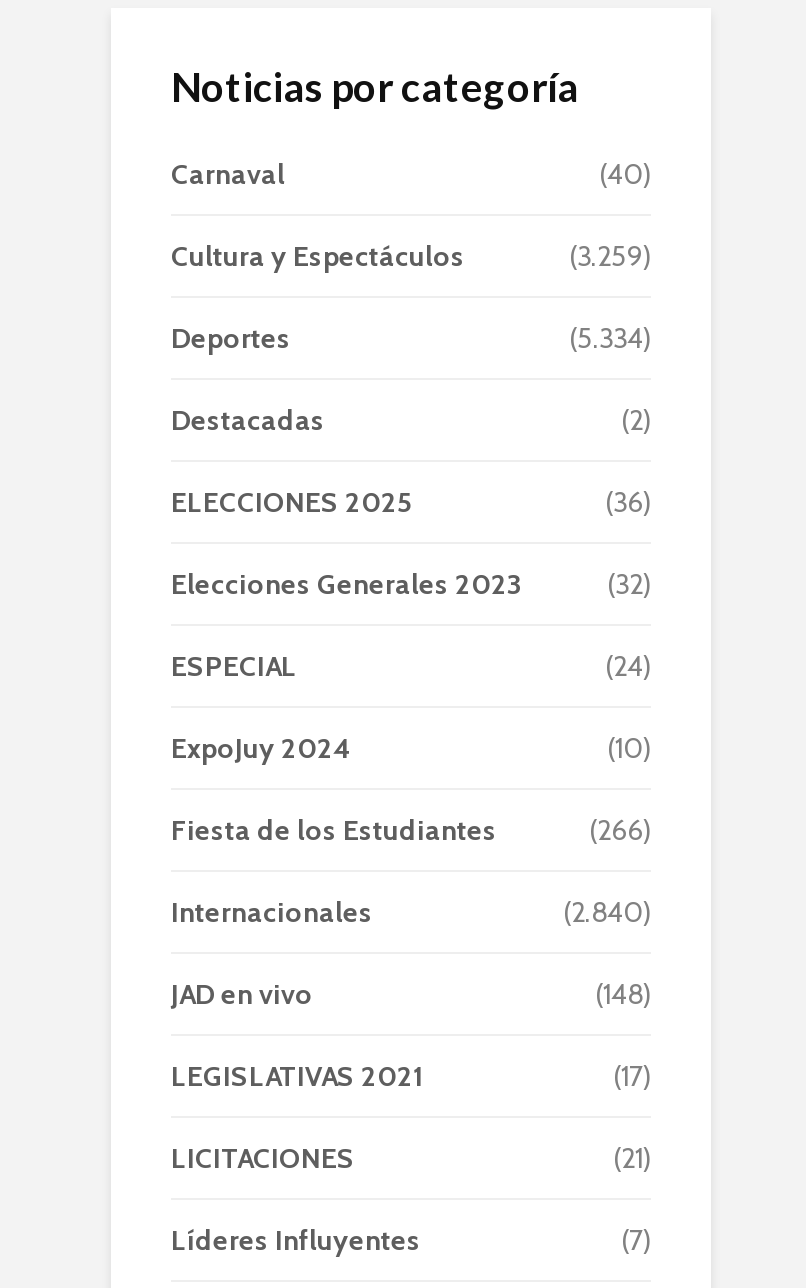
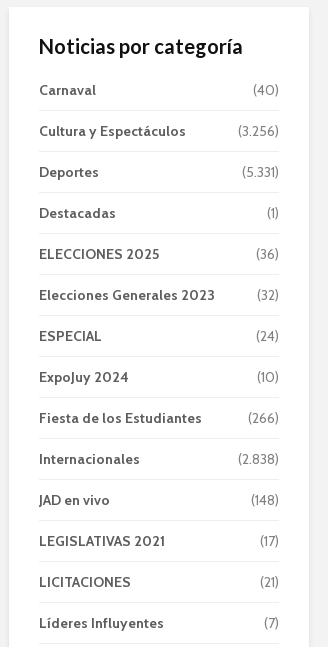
- (3.259)
+ (3.256)

- (5.334)
+ (5.331)

- (2)
+ (1)

- (2.840)
+ (2.838)
